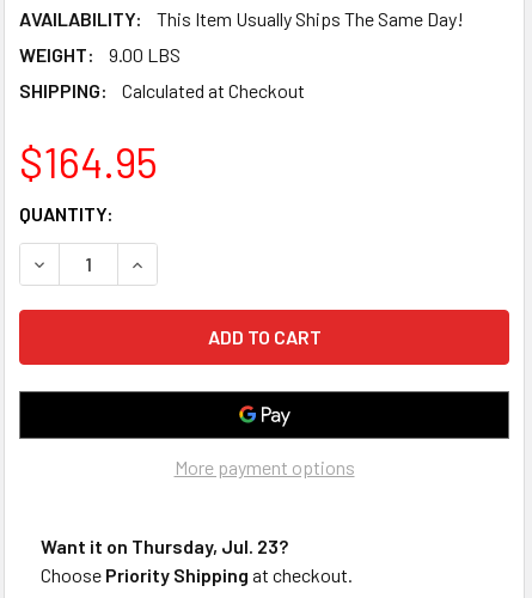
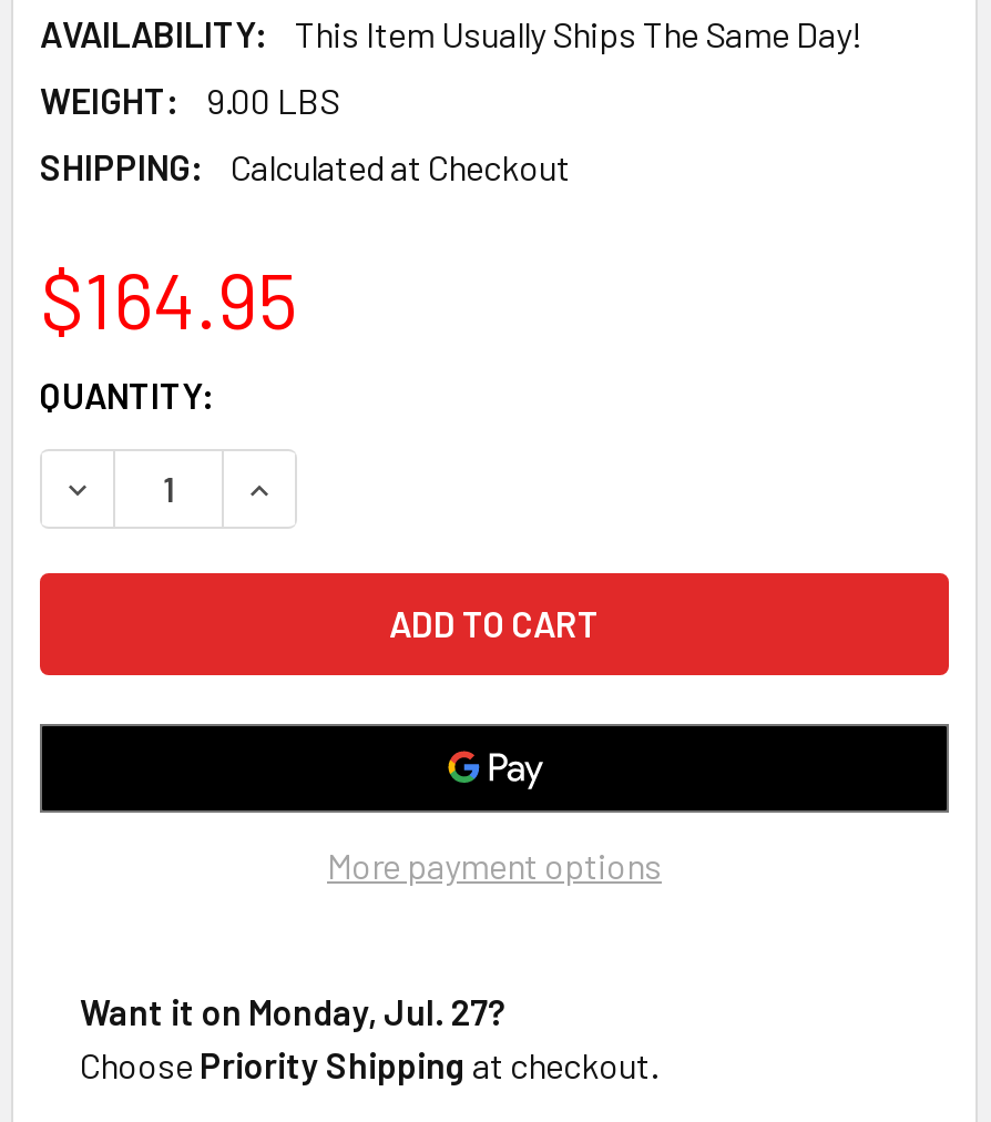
- Want it on Thursday, Jul. 23?
+ Want it on Monday, Jul. 27?
